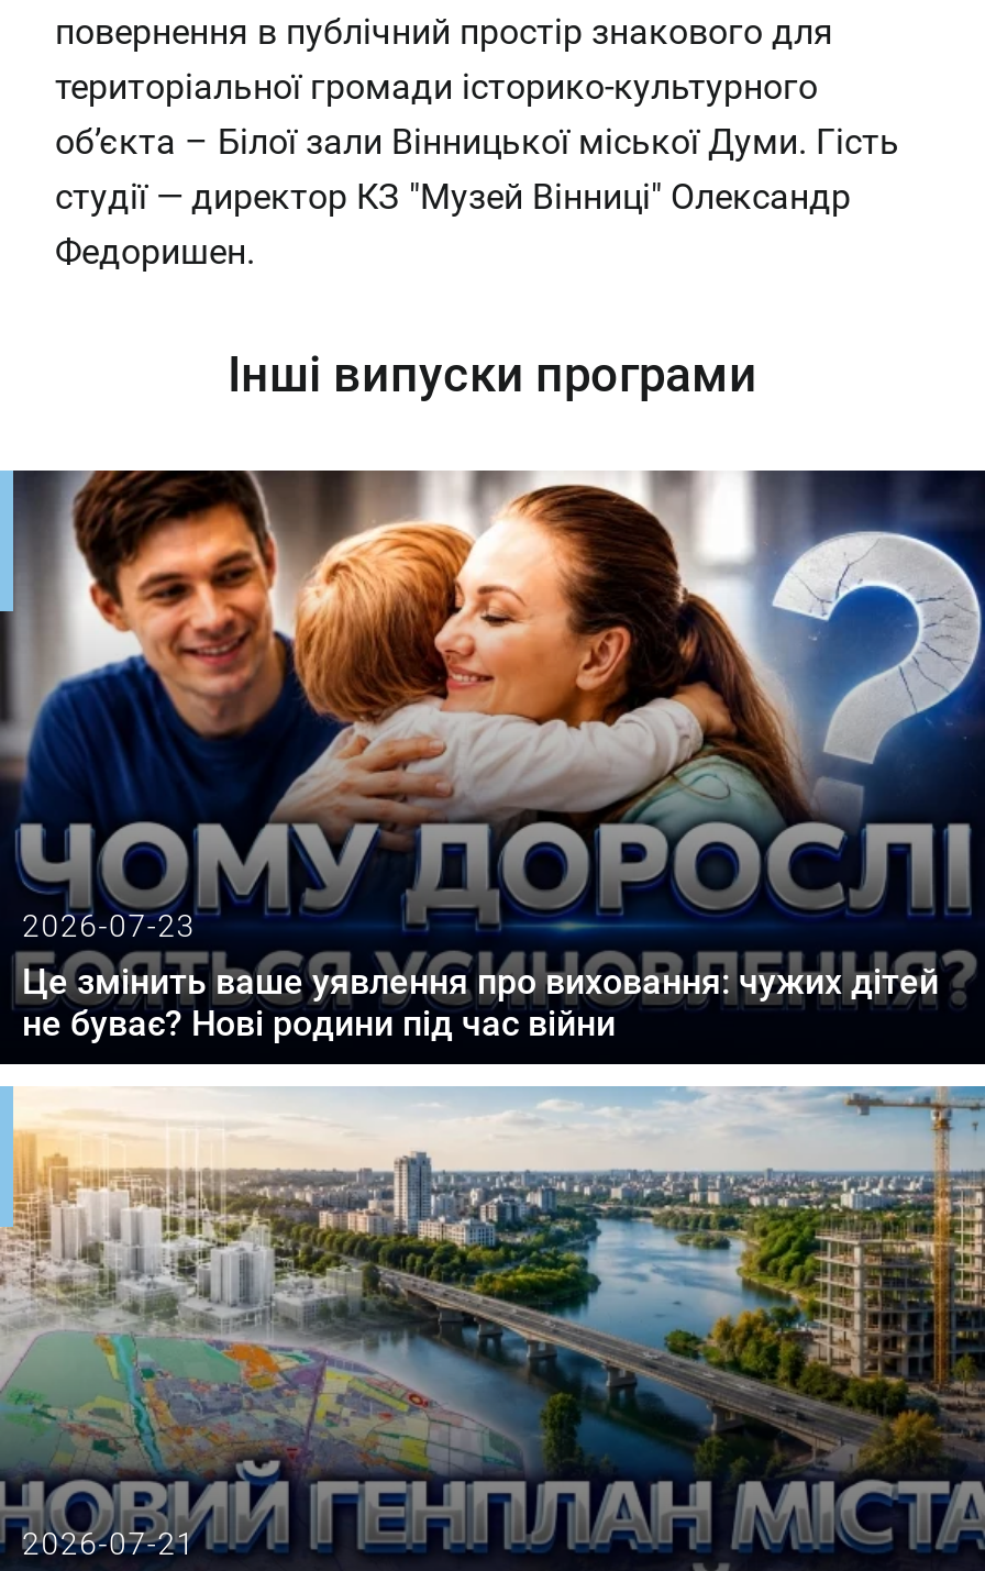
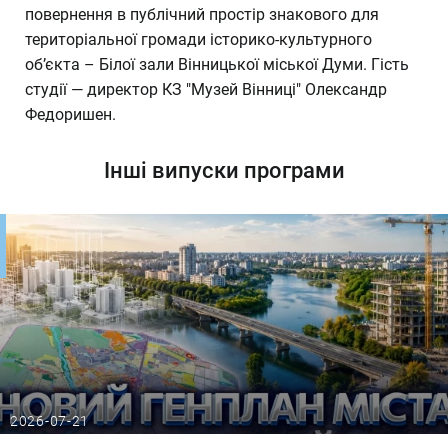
- [image]
- 2026-07-23
- Це змінить ваше уявлення про виховання: чужих дітей
- не буває? Нові родини під час війни
